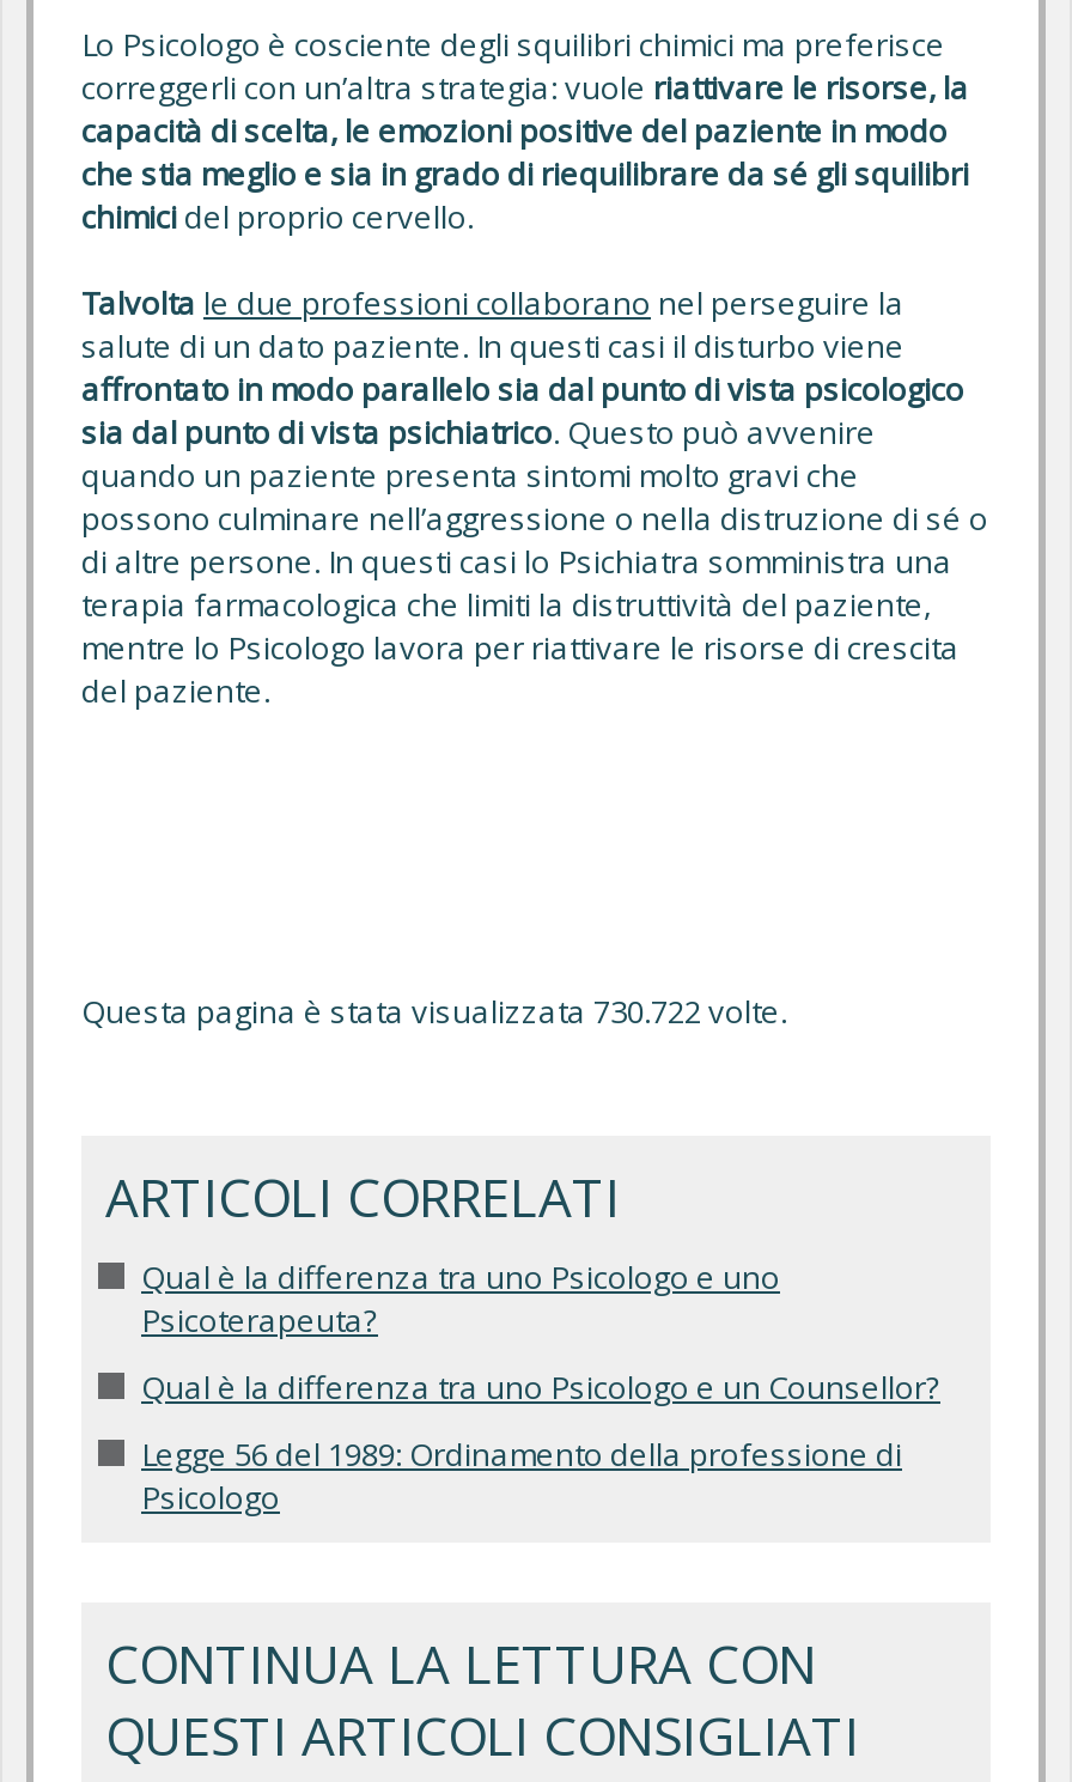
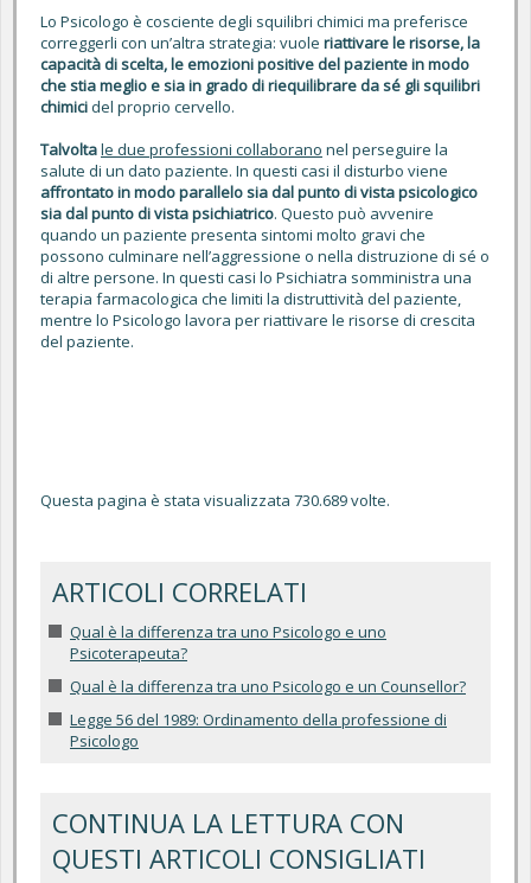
- Questa pagina è stata visualizzata 730.722 volte.
+ Questa pagina è stata visualizzata 730.689 volte.
